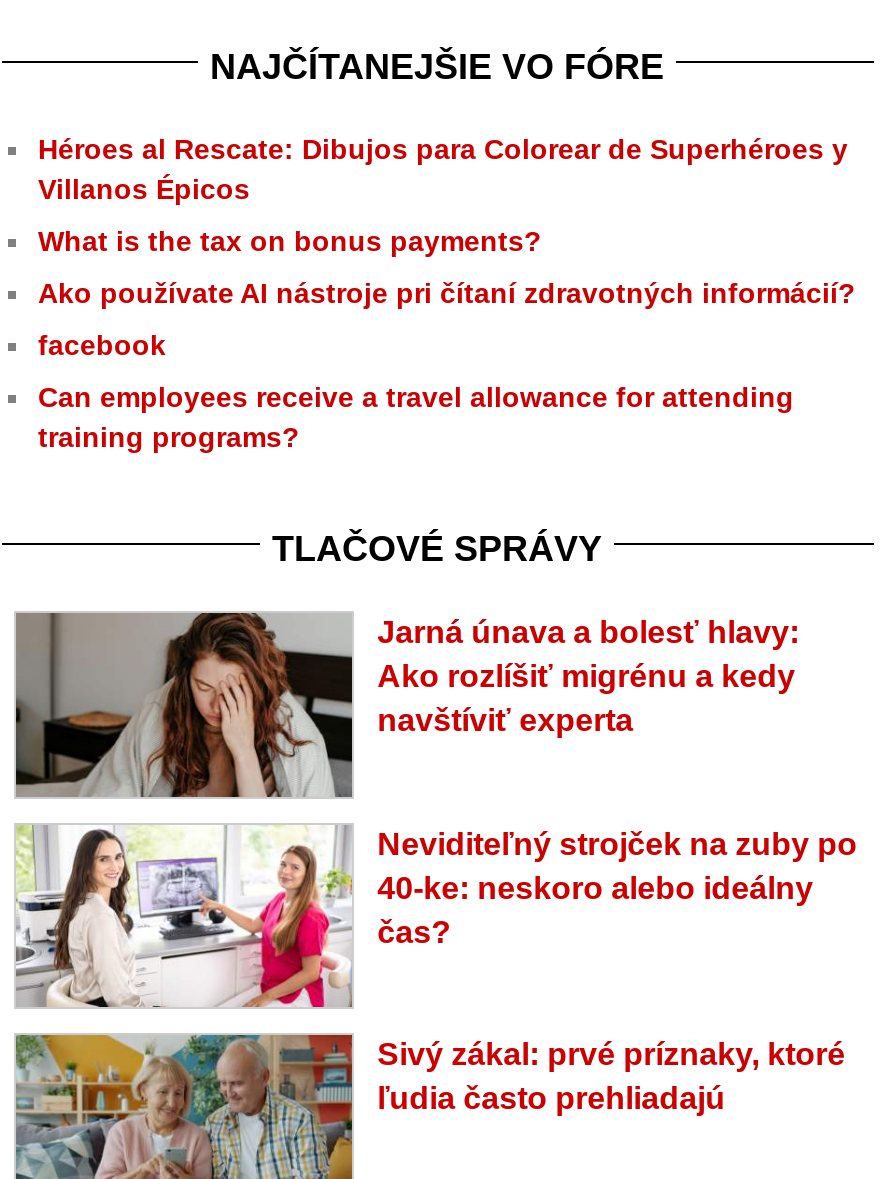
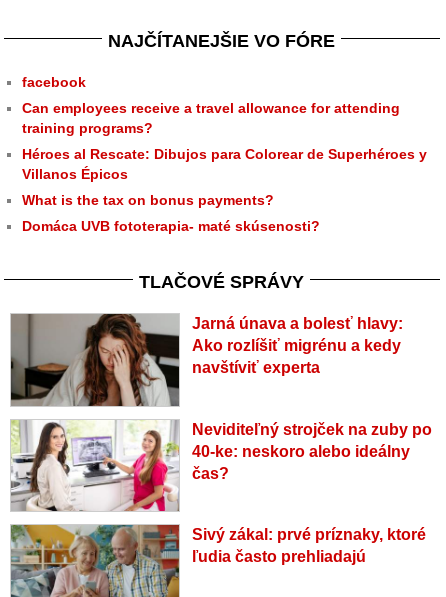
moved down: Héroes al Rescate: Dibujos para Colorear de Superhéroes y | Villanos Épicos | What is the tax on bonus payments?

- Ako používate AI nástroje pri čítaní zdravotných informácií?

moved up: facebook | Can employees receive a travel allowance for attending | training programs?

+ Domáca UVB fototerapia- maté skúsenosti?
